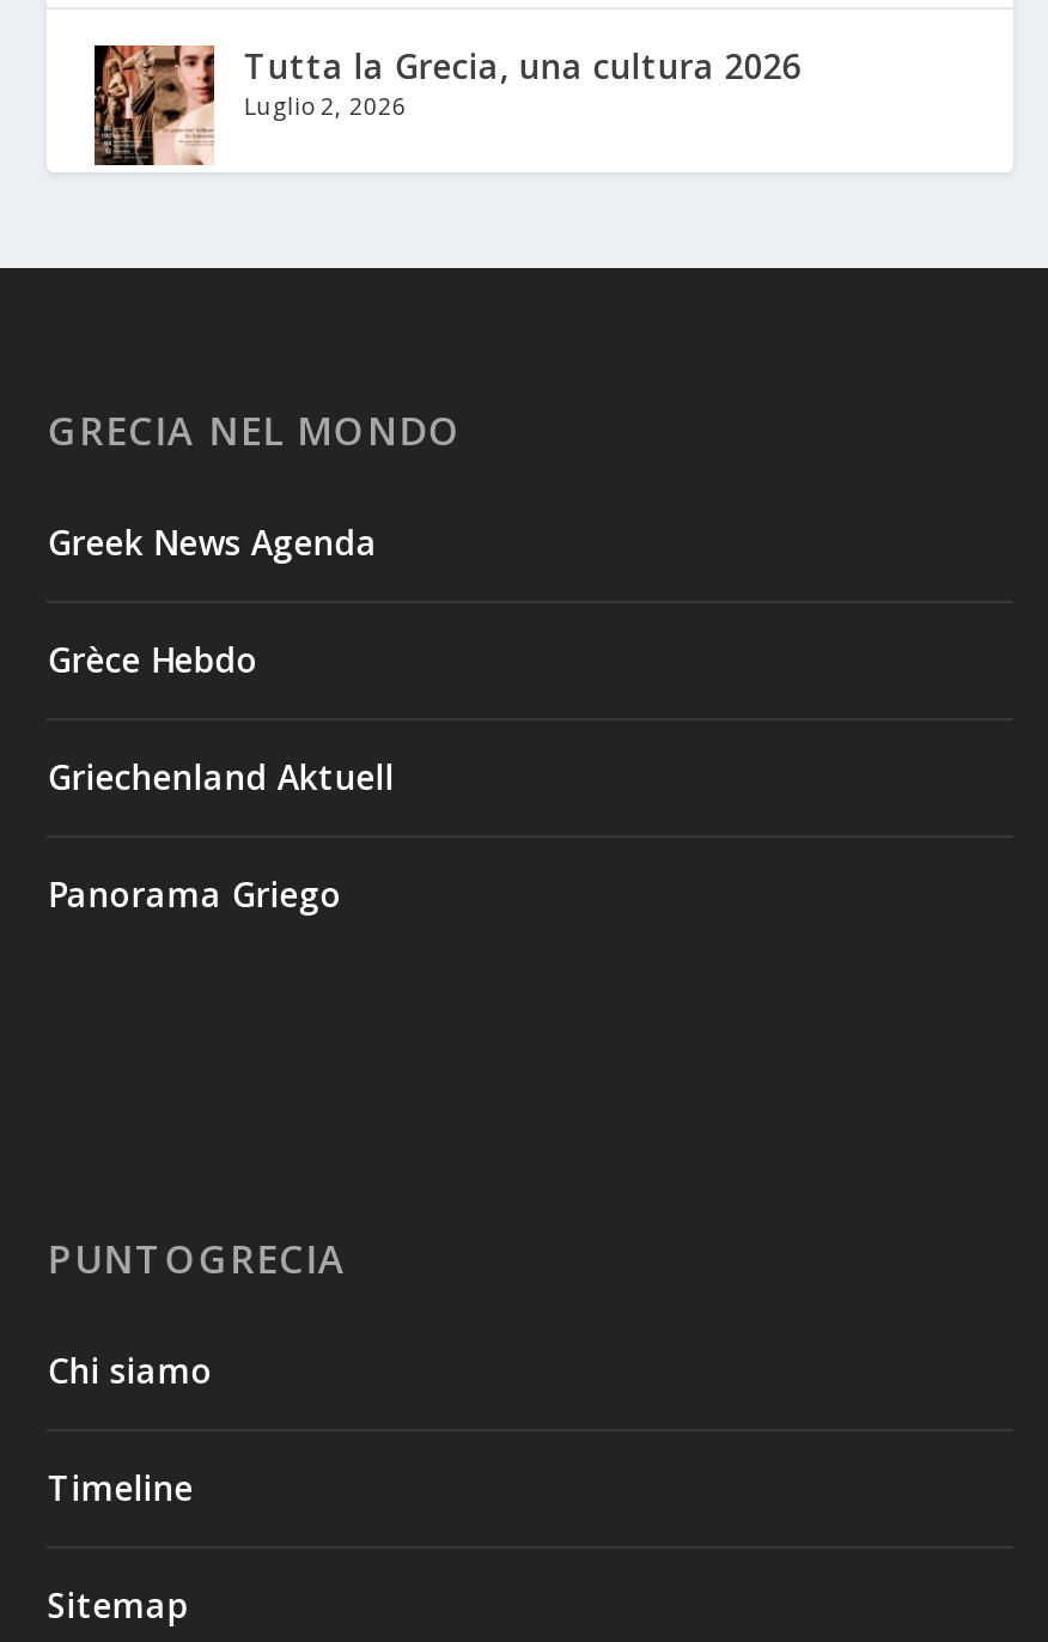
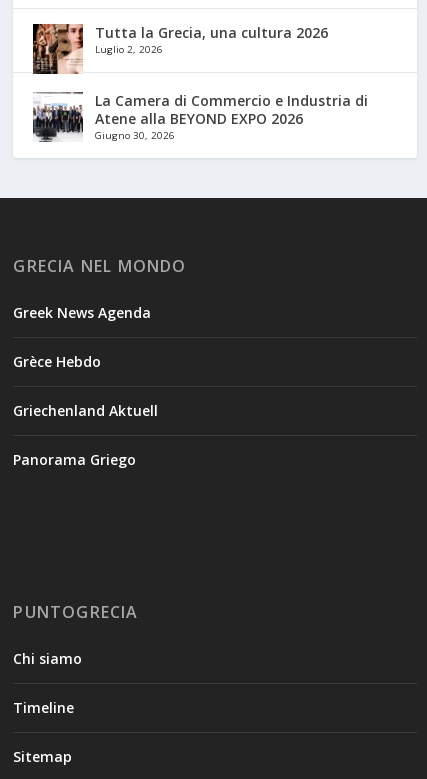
+ [image]
+ La Camera di Commercio e Industria di
+ Atene alla BEYOND EXPO 2026
+ Giugno 30, 2026
